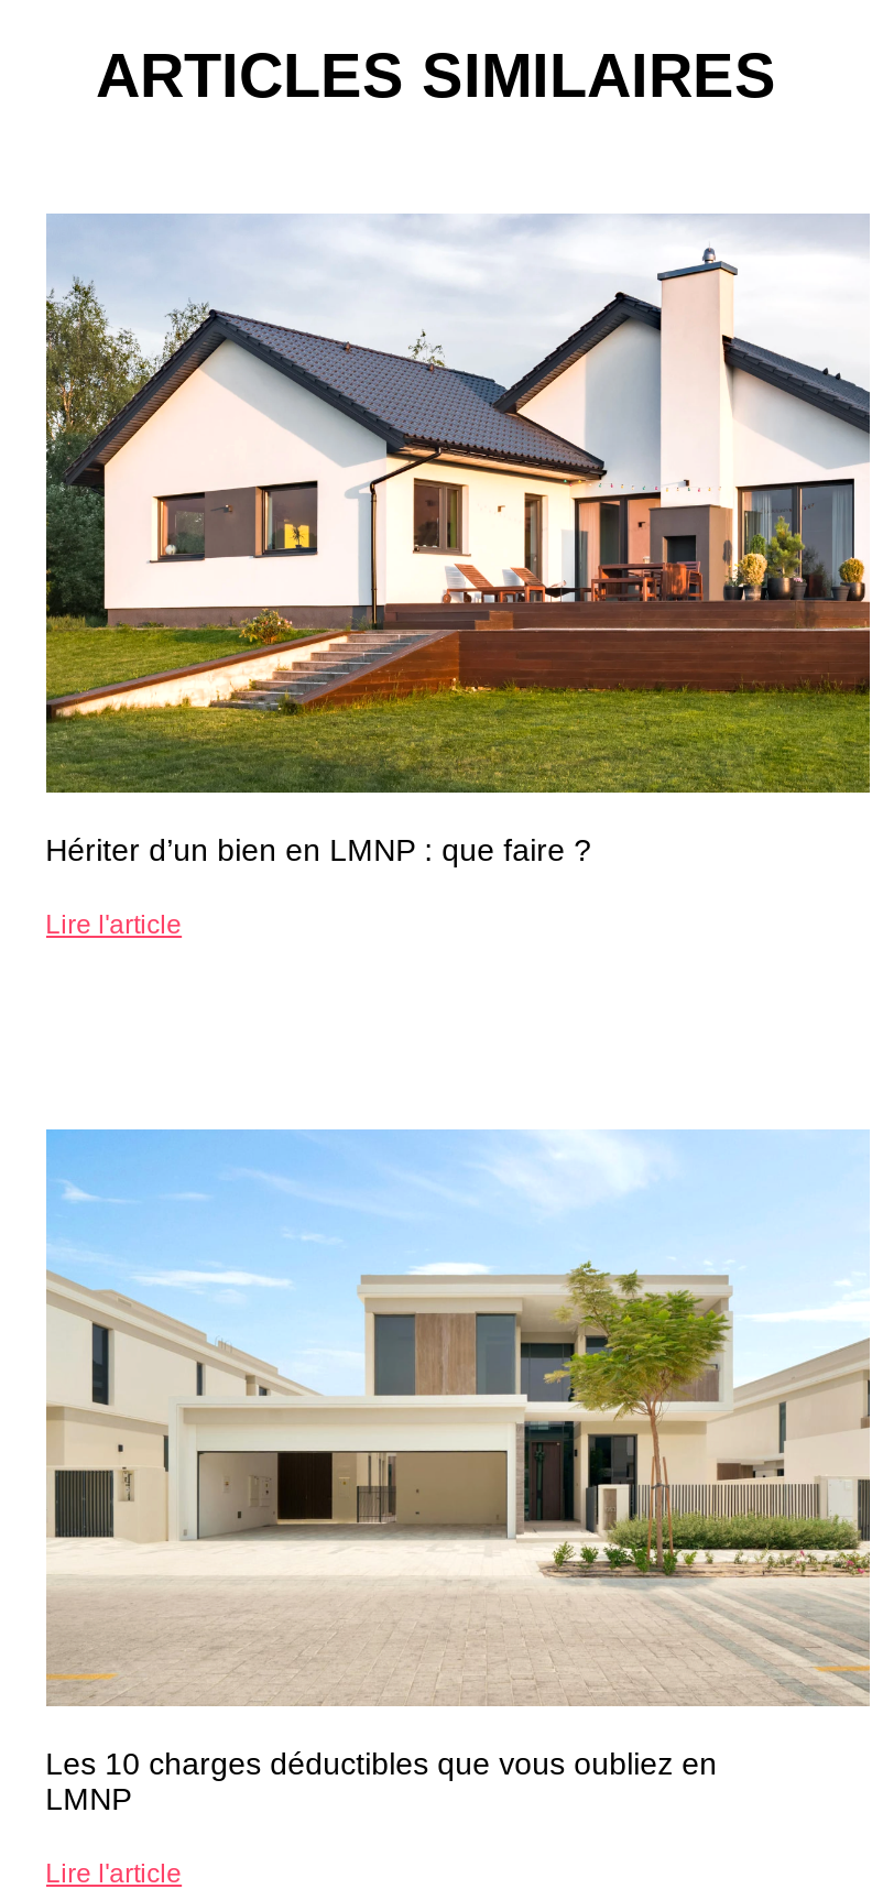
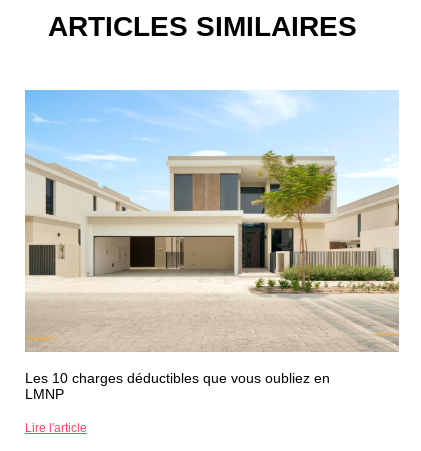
- [image]
- Hériter d’un bien en LMNP : que faire ?
- Lire l'article
